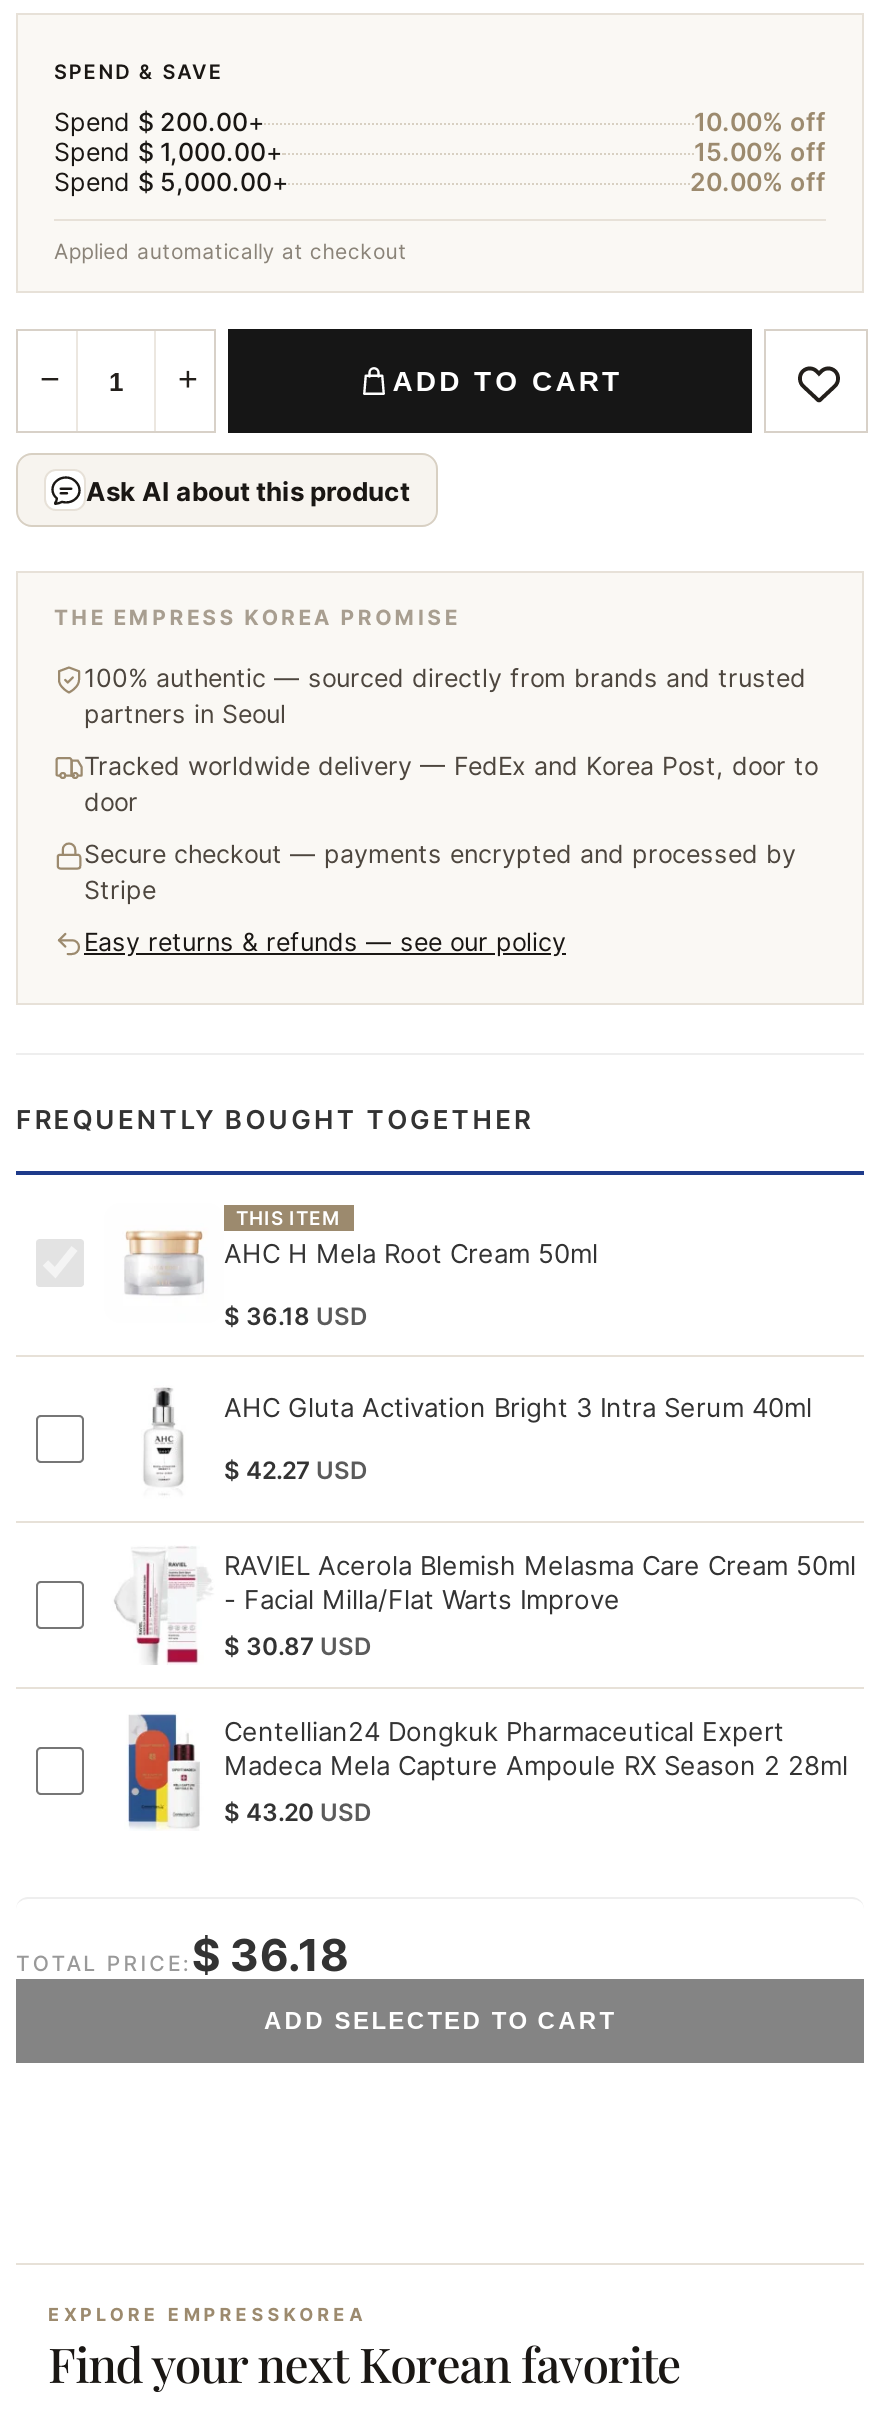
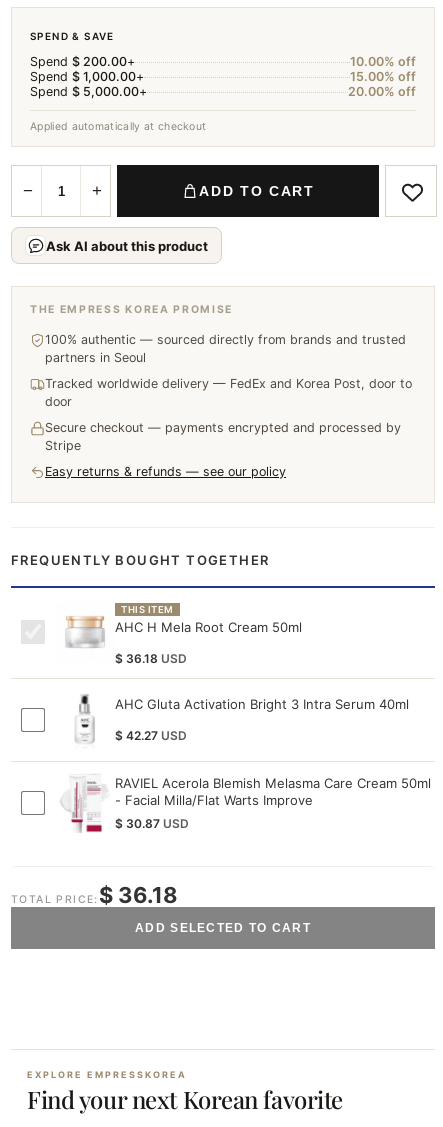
- [image]
- Centellian24 Dongkuk Pharmaceutical Expert
- Madeca Mela Capture Ampoule RX Season 2 28ml
- $43.20 USD
